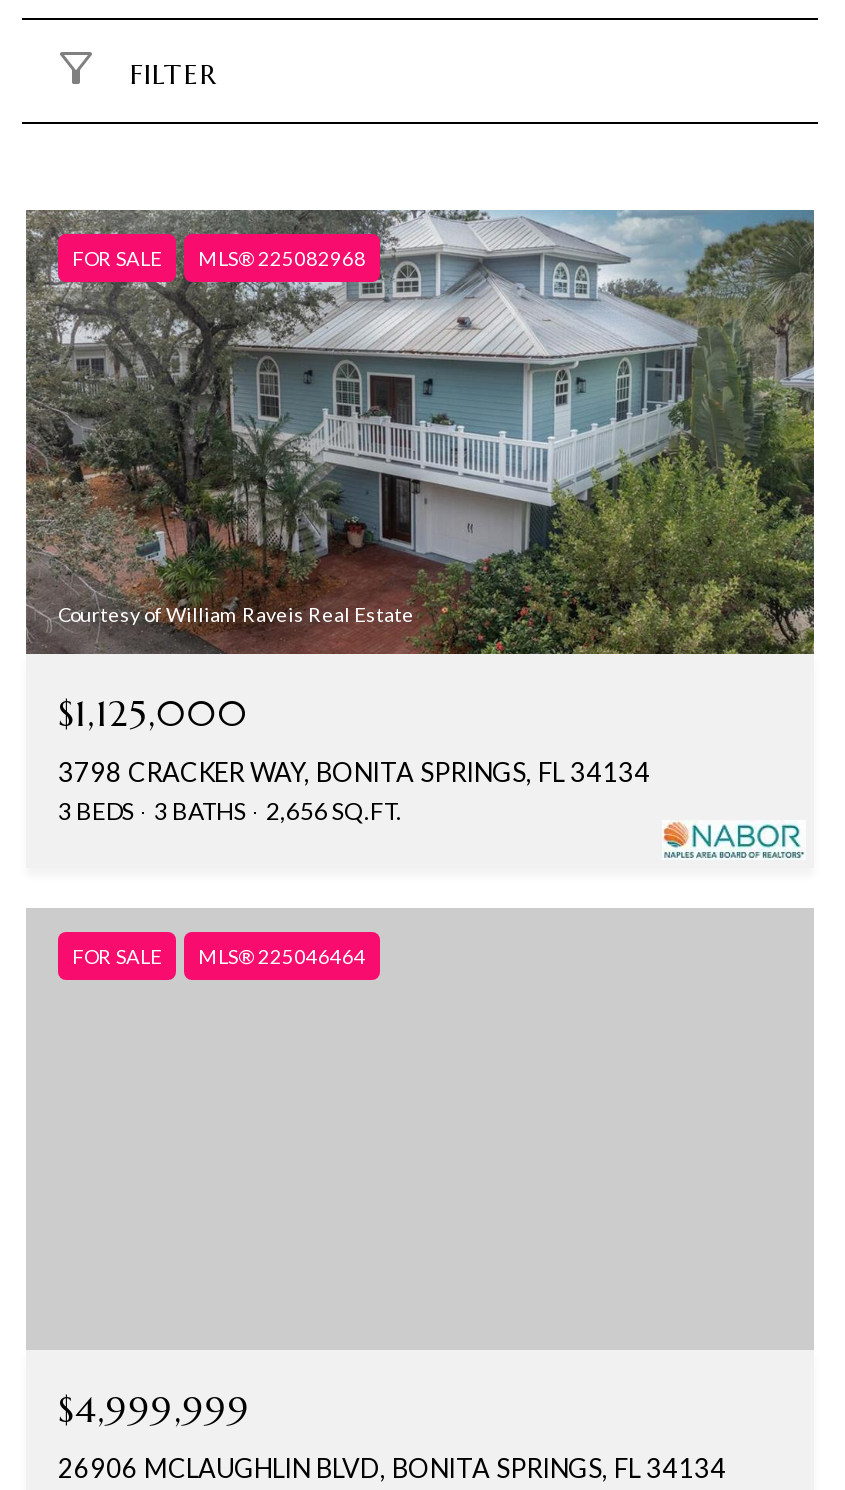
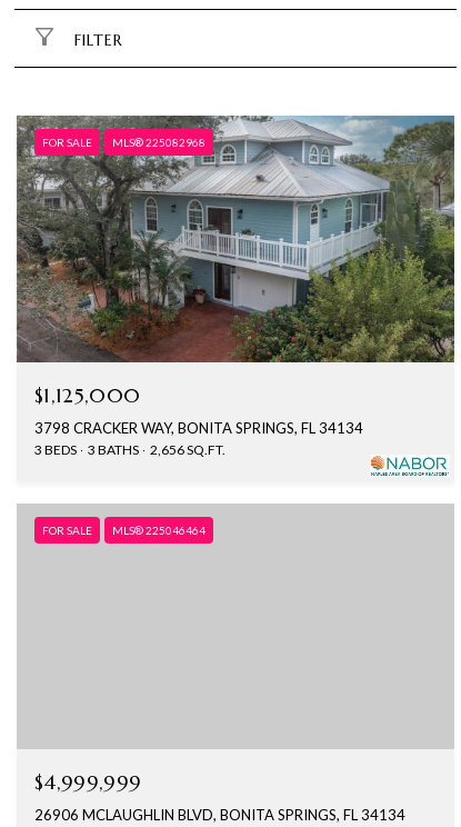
- Courtesy of William Raveis Real Estate
